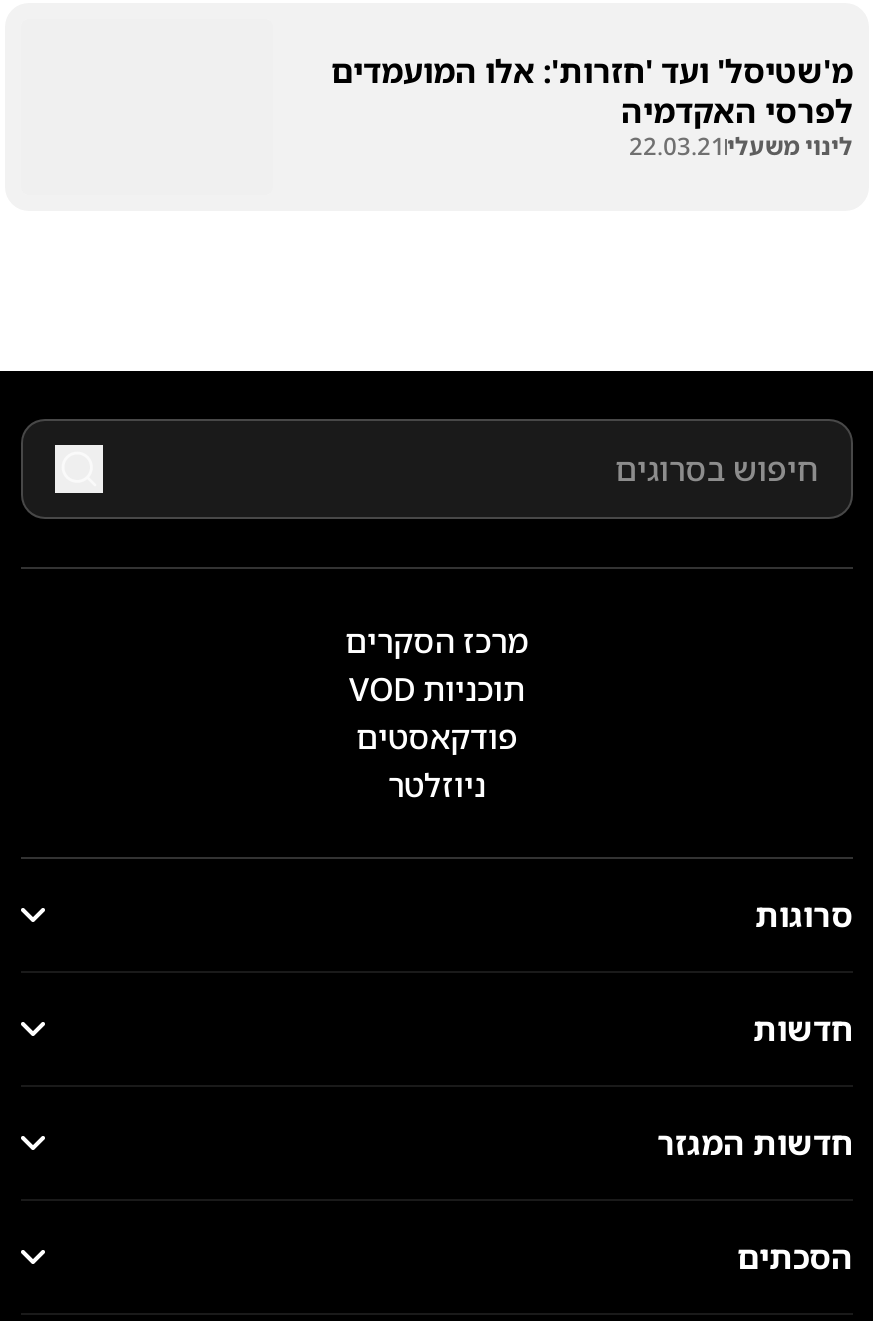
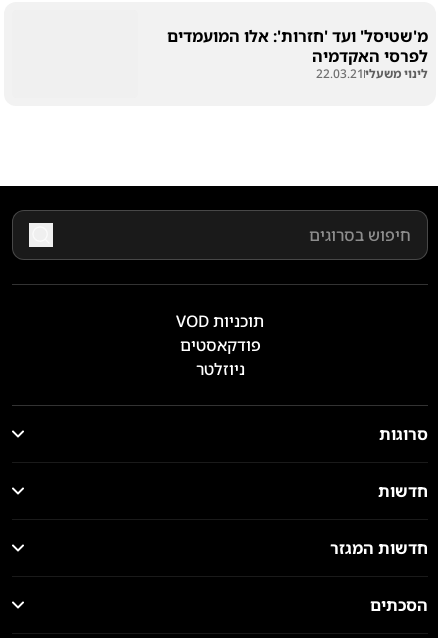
- מרכז הסקרים
